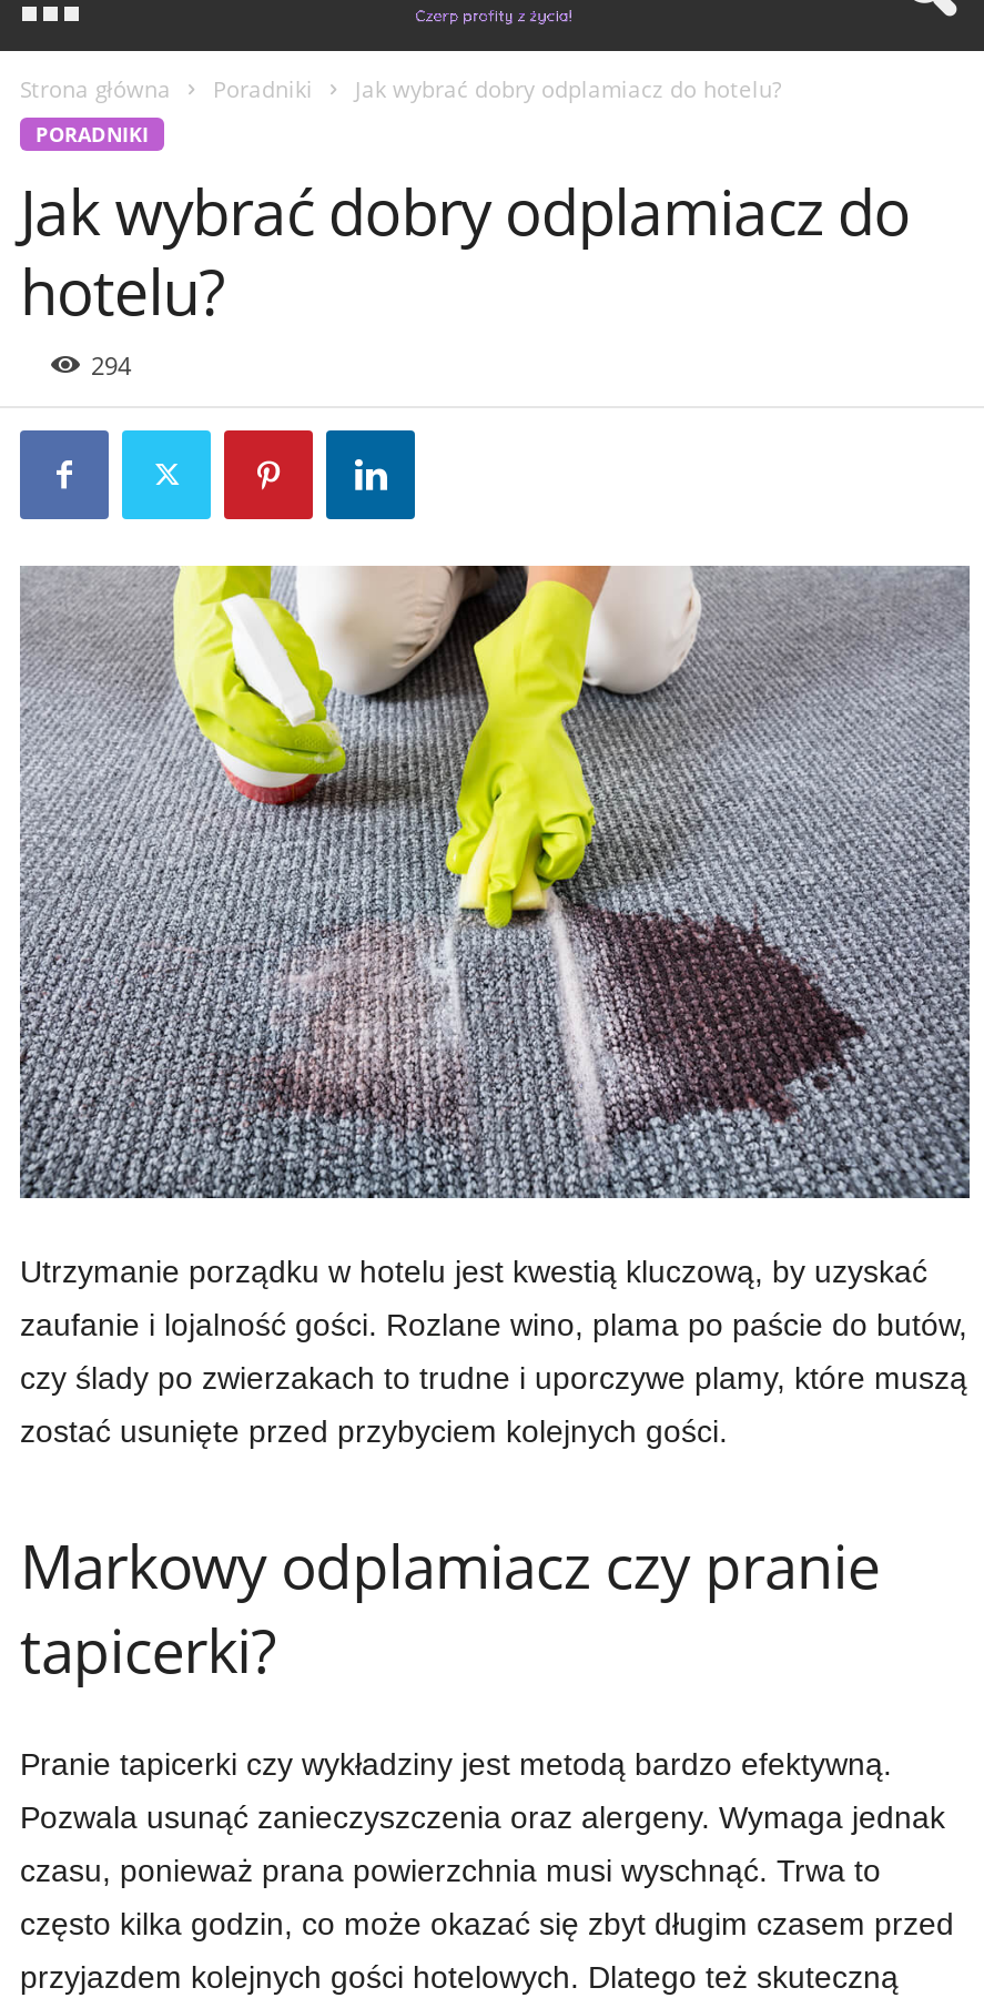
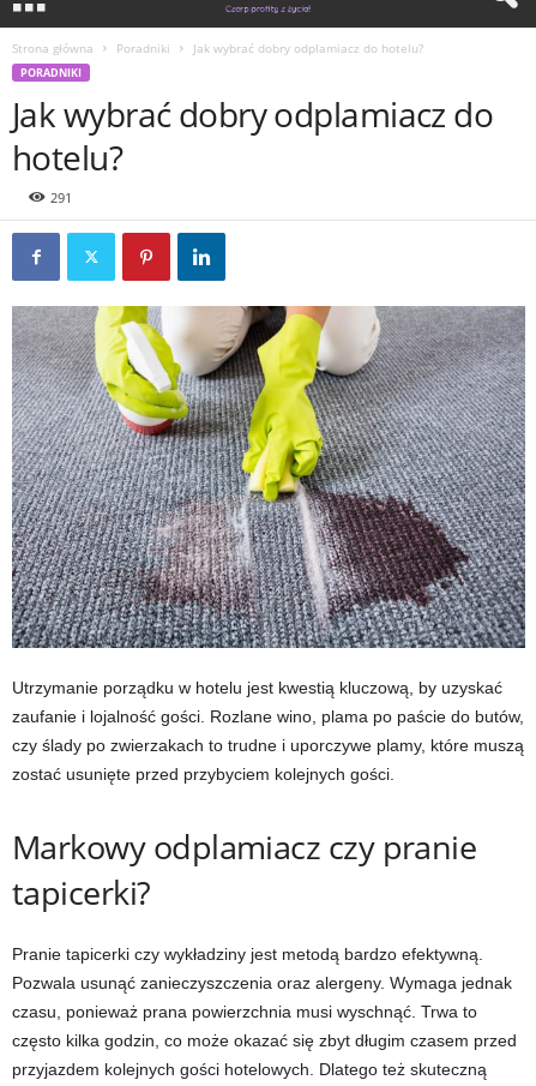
- 294
+ 291
